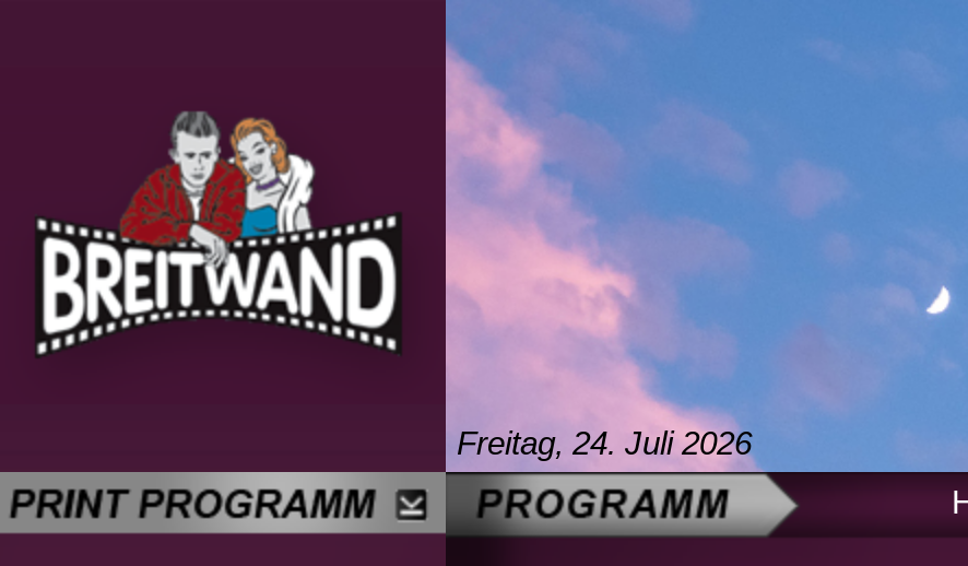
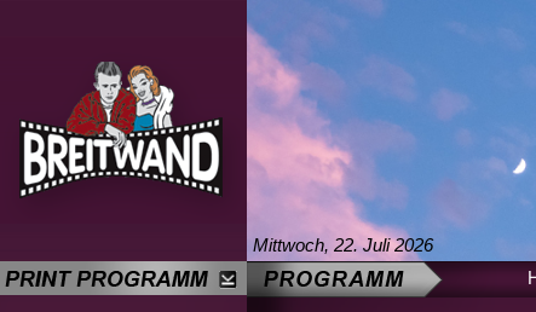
- Freitag, 24. Juli 2026
+ Mittwoch, 22. Juli 2026
